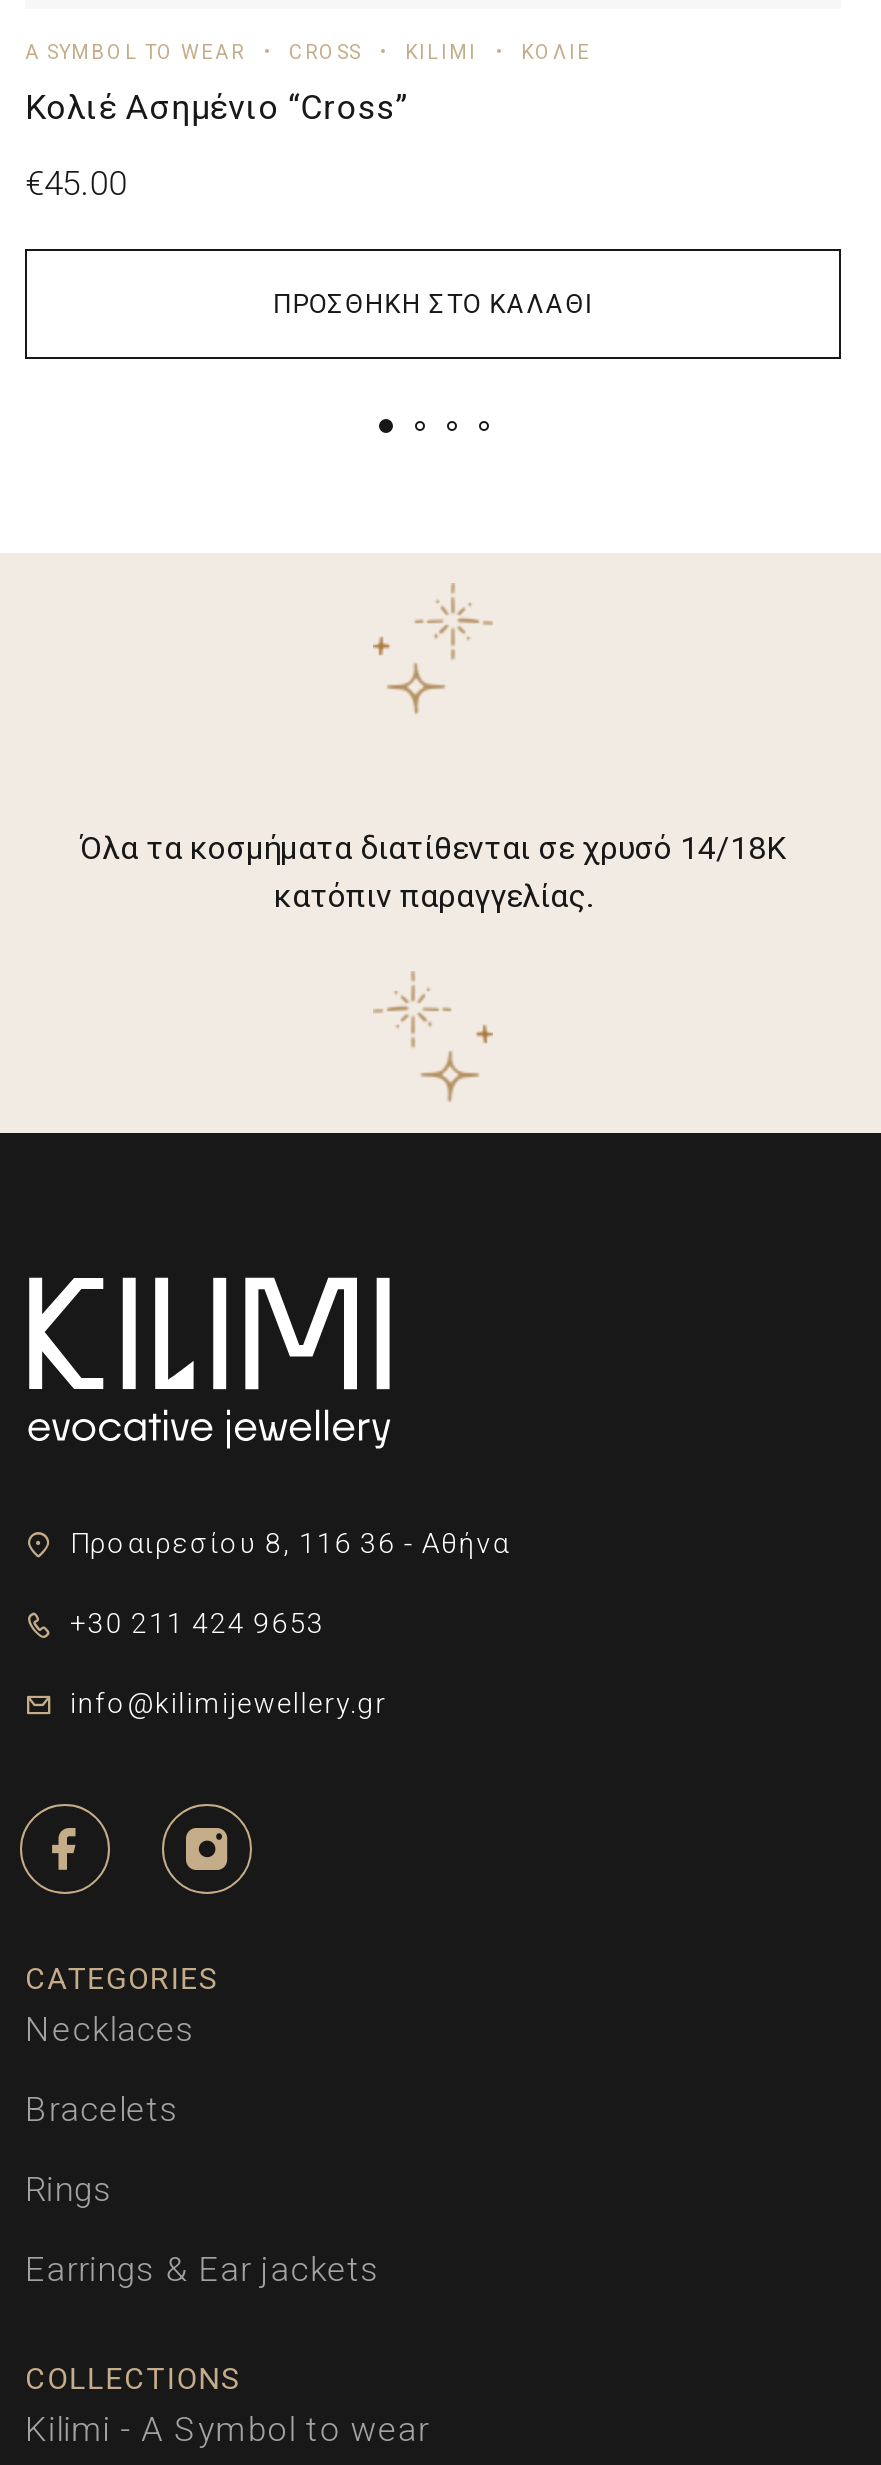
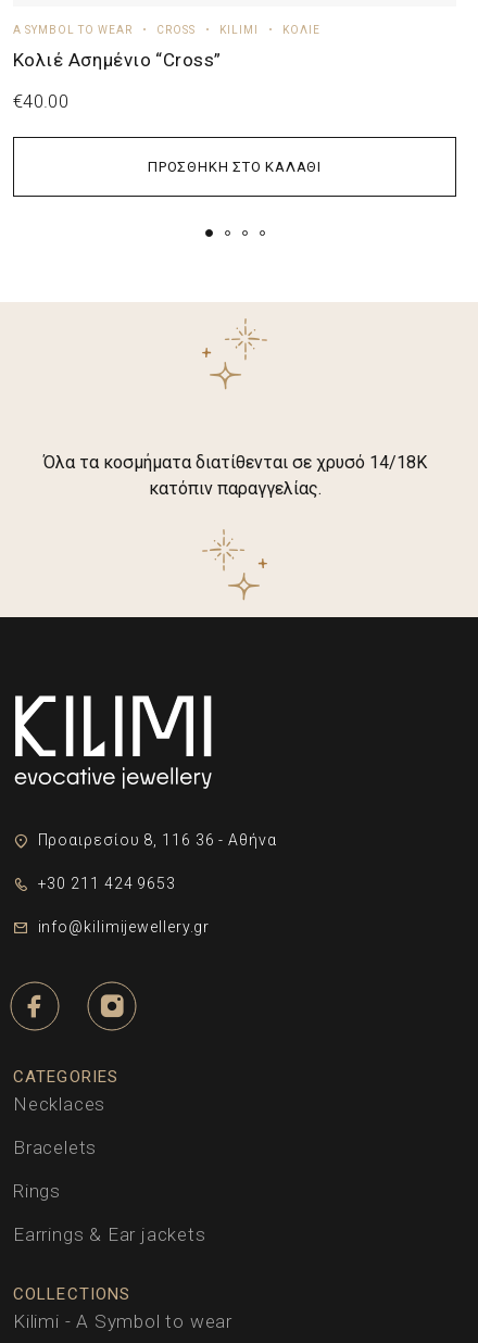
- €45.00
+ €40.00
